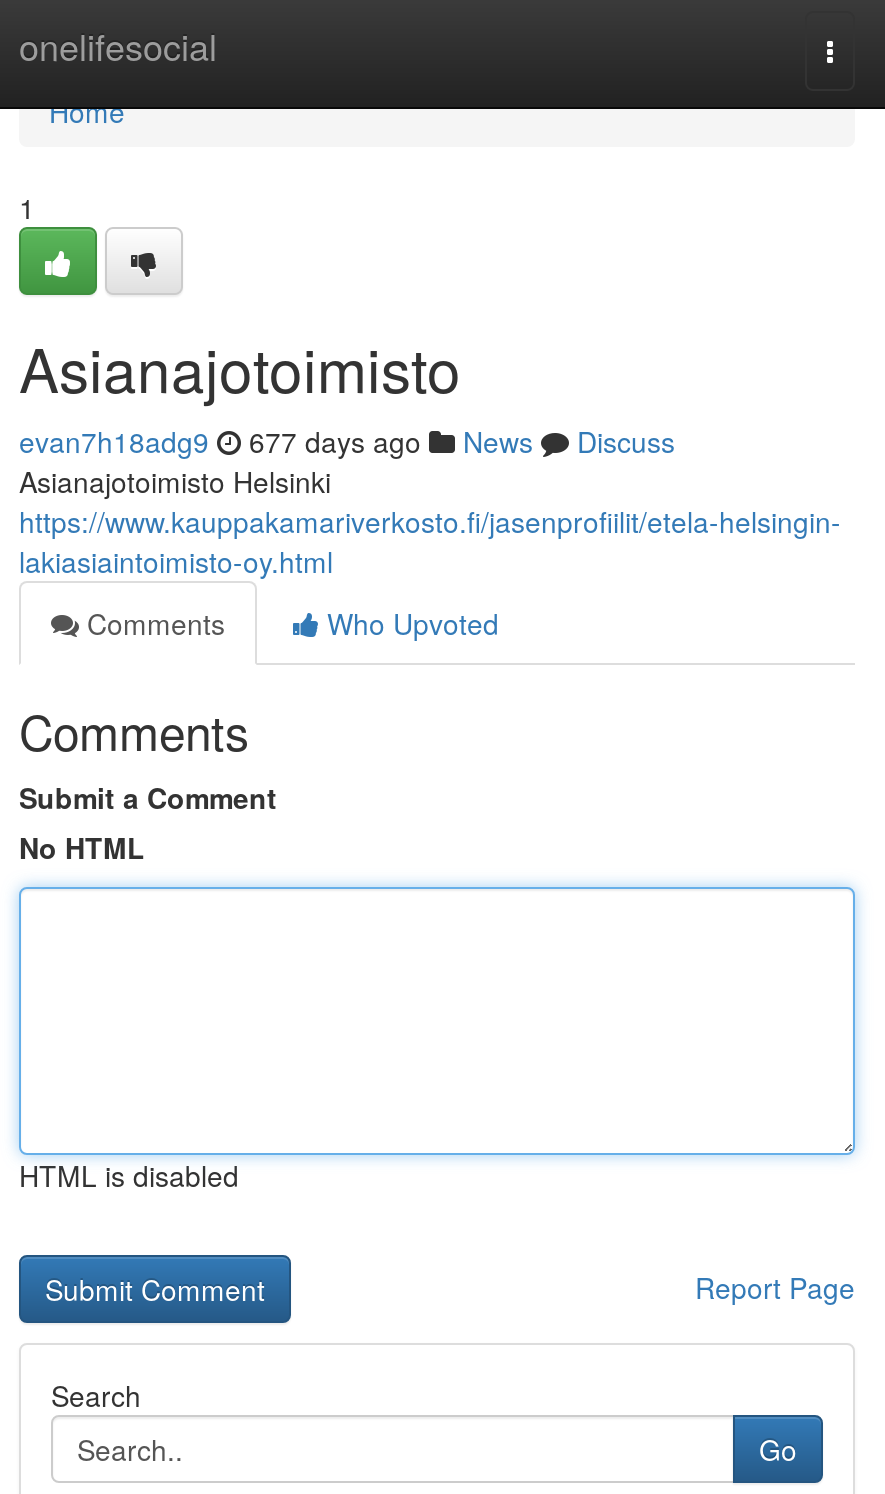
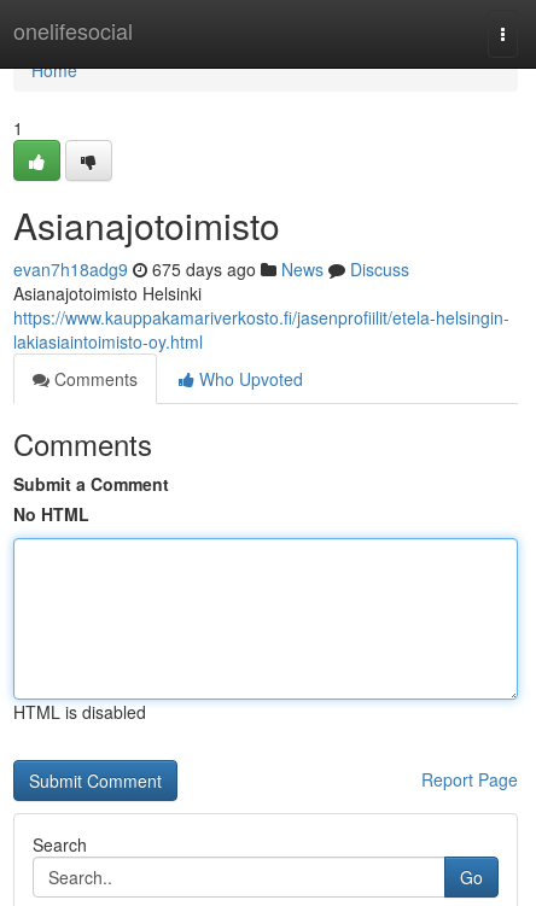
- evan7h18adg9 677 days ago News Discuss
+ evan7h18adg9 675 days ago News Discuss
